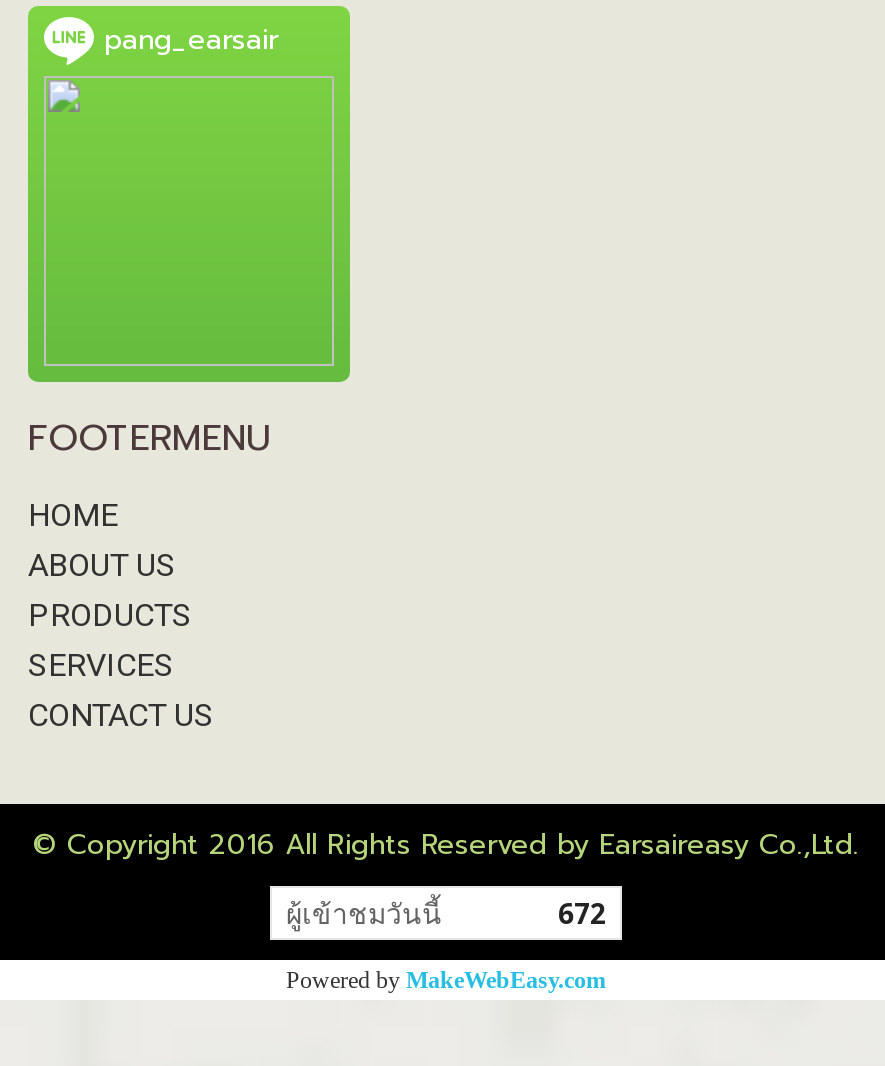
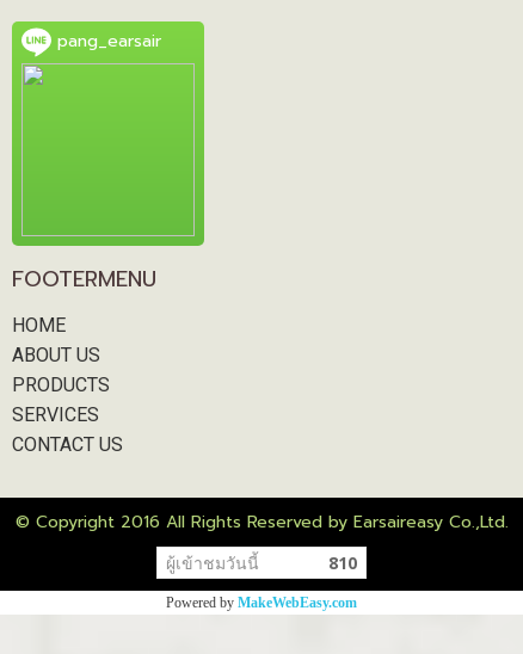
- 672
+ 810
